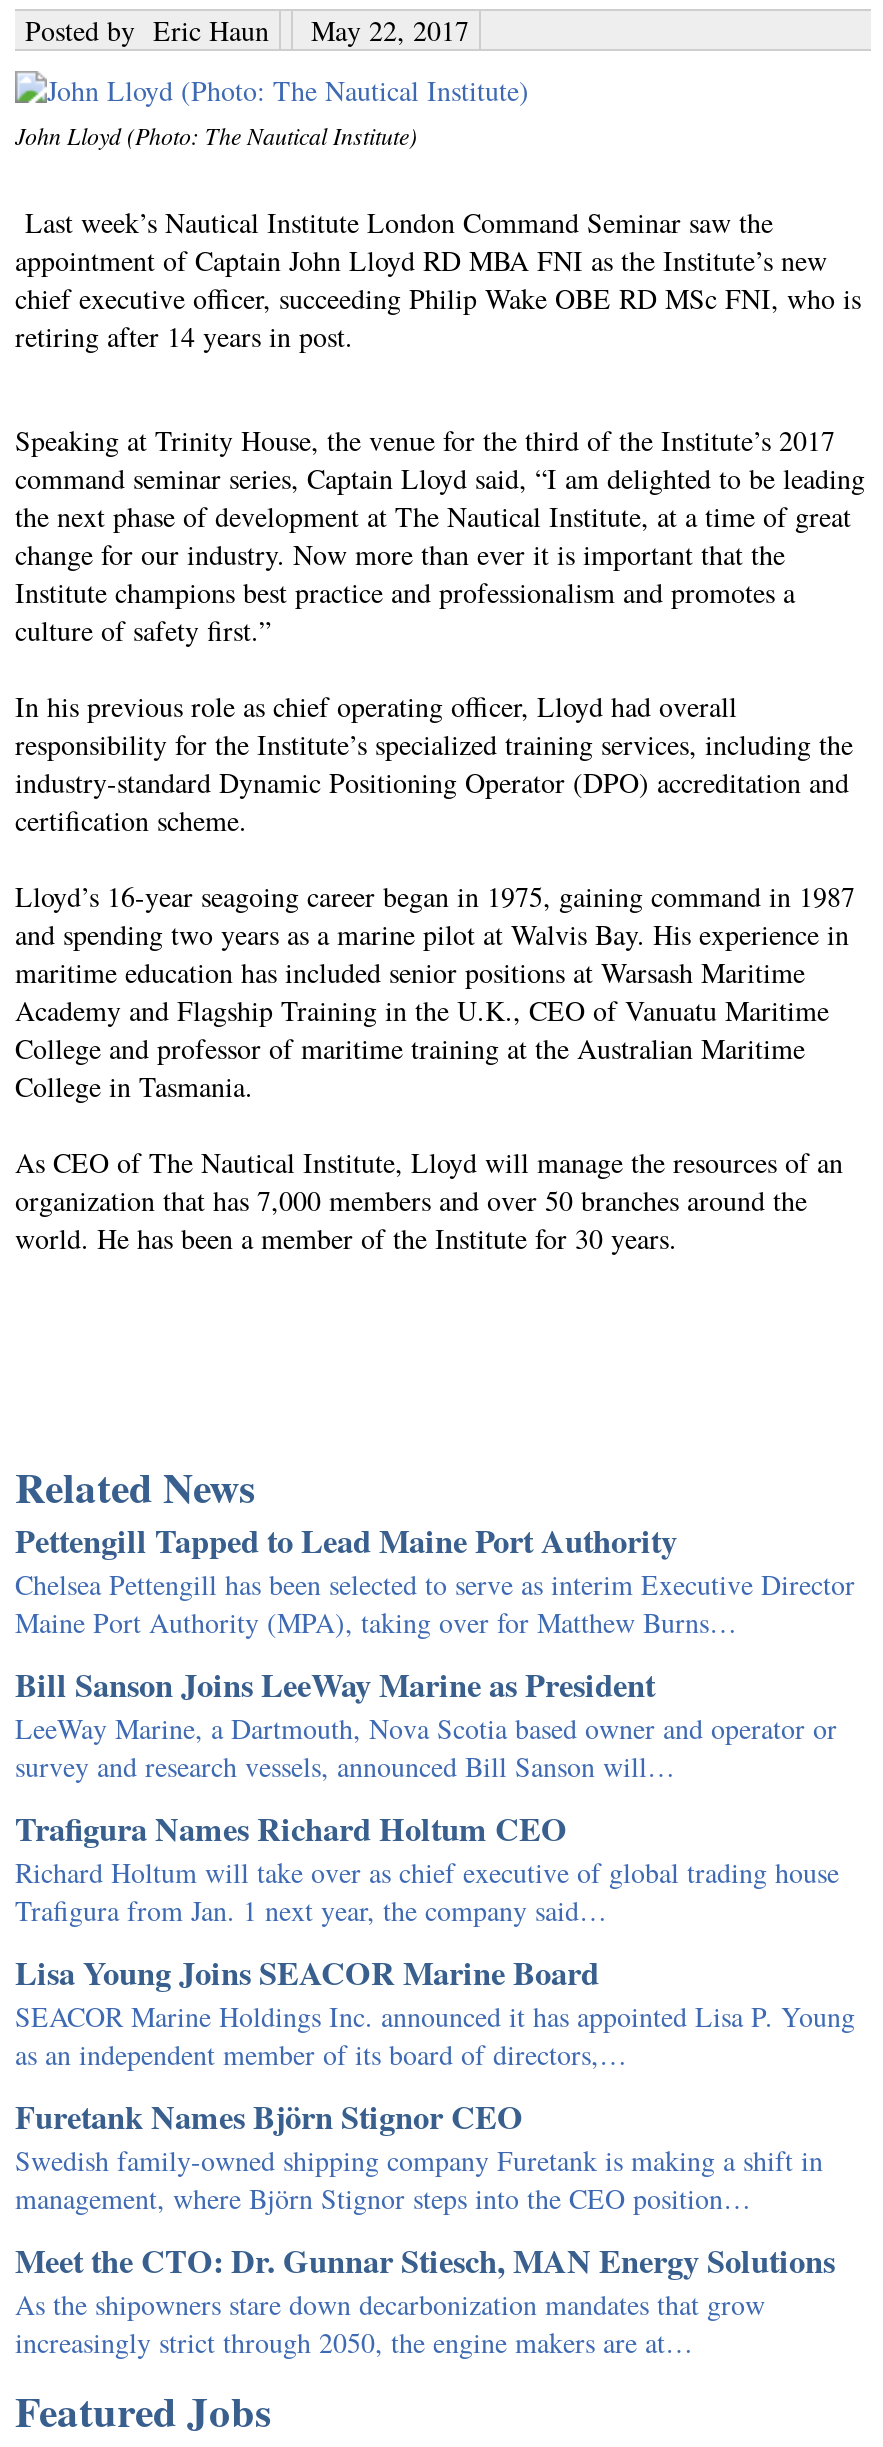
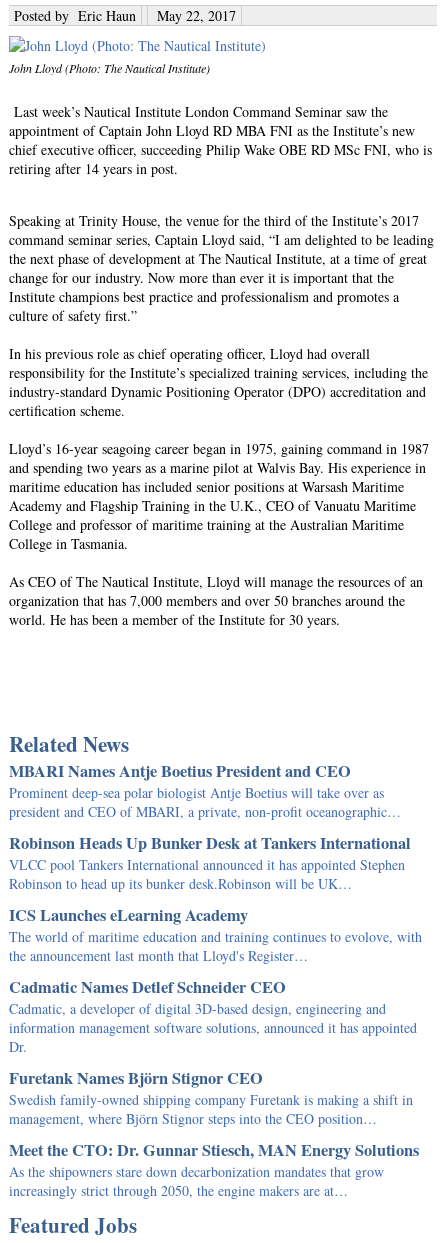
- Pettengill Tapped to Lead Maine Port Authority
- Chelsea Pettengill has been selected to serve as interim Executive Director
- Maine Port Authority (MPA), taking over for Matthew Burns…
- Bill Sanson Joins LeeWay Marine as President
- LeeWay Marine, a Dartmouth, Nova Scotia based owner and operator or
- survey and research vessels, announced Bill Sanson will…
- Trafigura Names Richard Holtum CEO
- Richard Holtum will take over as chief executive of global trading house
- Trafigura from Jan. 1 next year, the company said…
- Lisa Young Joins SEACOR Marine Board
- SEACOR Marine Holdings Inc. announced it has appointed Lisa P. Young
- as an independent member of its board of directors,…
+ MBARI Names Antje Boetius President and CEO
+ Prominent deep-sea polar biologist Antje Boetius will take over as
+ president and CEO of MBARI, a private, non-profit oceanographic…
+ Robinson Heads Up Bunker Desk at Tankers International
+ VLCC pool Tankers International announced it has appointed Stephen
+ Robinson to head up its bunker desk.Robinson will be UK…
+ ICS Launches eLearning Academy
+ The world of maritime education and training continues to evolove, with
+ the announcement last month that Lloyd's Register…
+ Cadmatic Names Detlef Schneider CEO
+ Cadmatic, a developer of digital 3D-based design, engineering and
+ information management software solutions, announced it has appointed
+ Dr.
